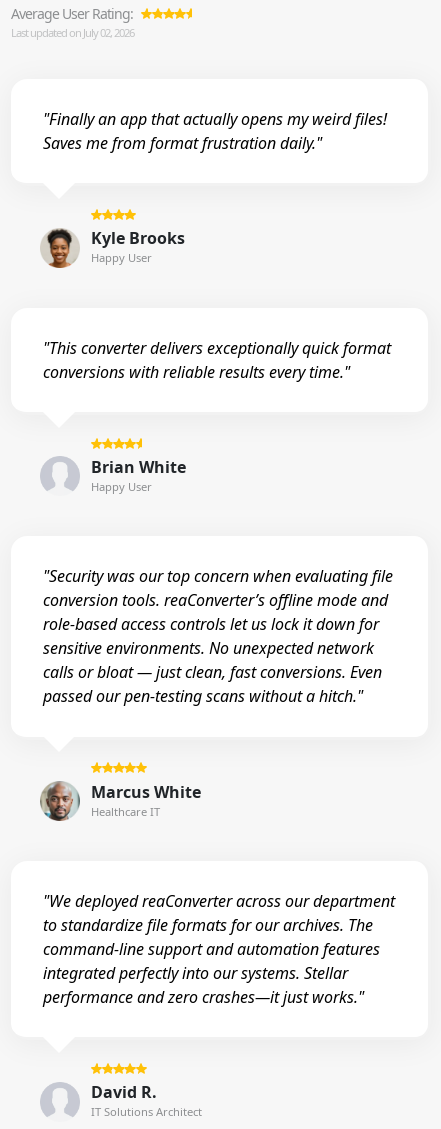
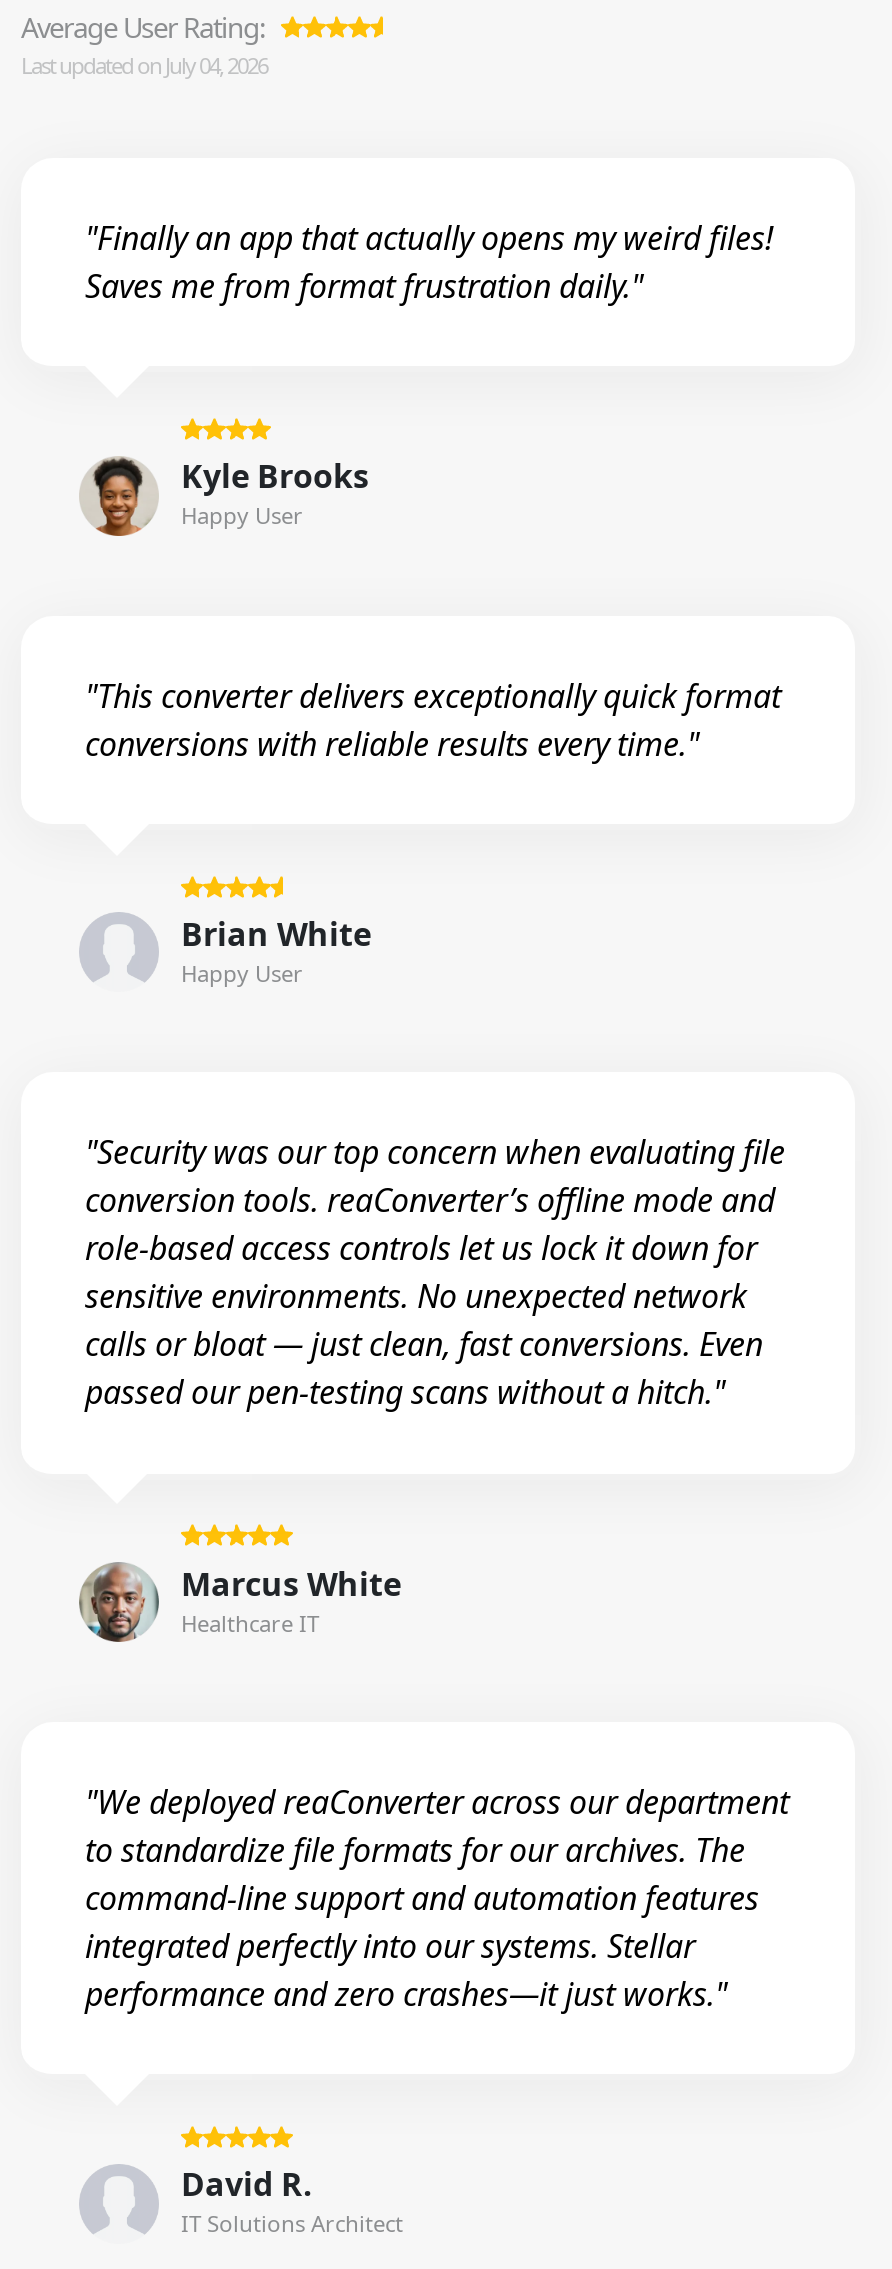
- Last updated on July 02, 2026
+ Last updated on July 04, 2026
